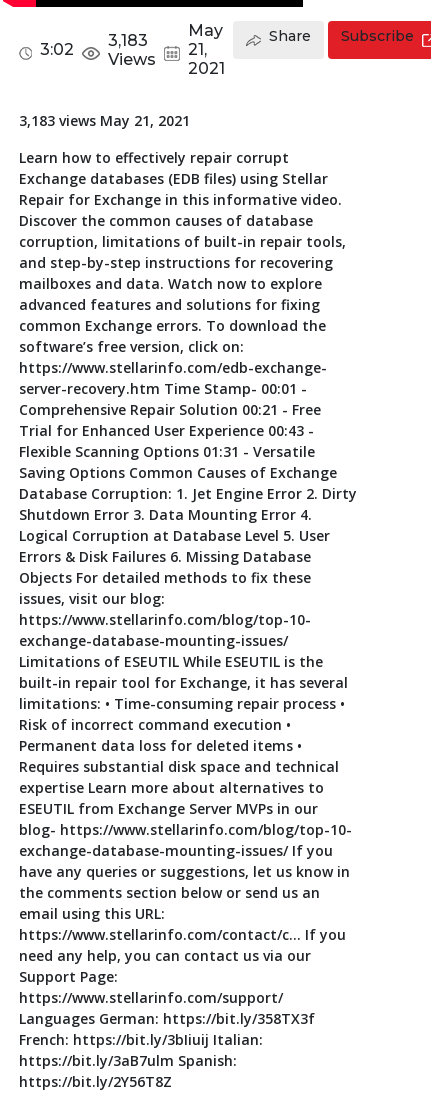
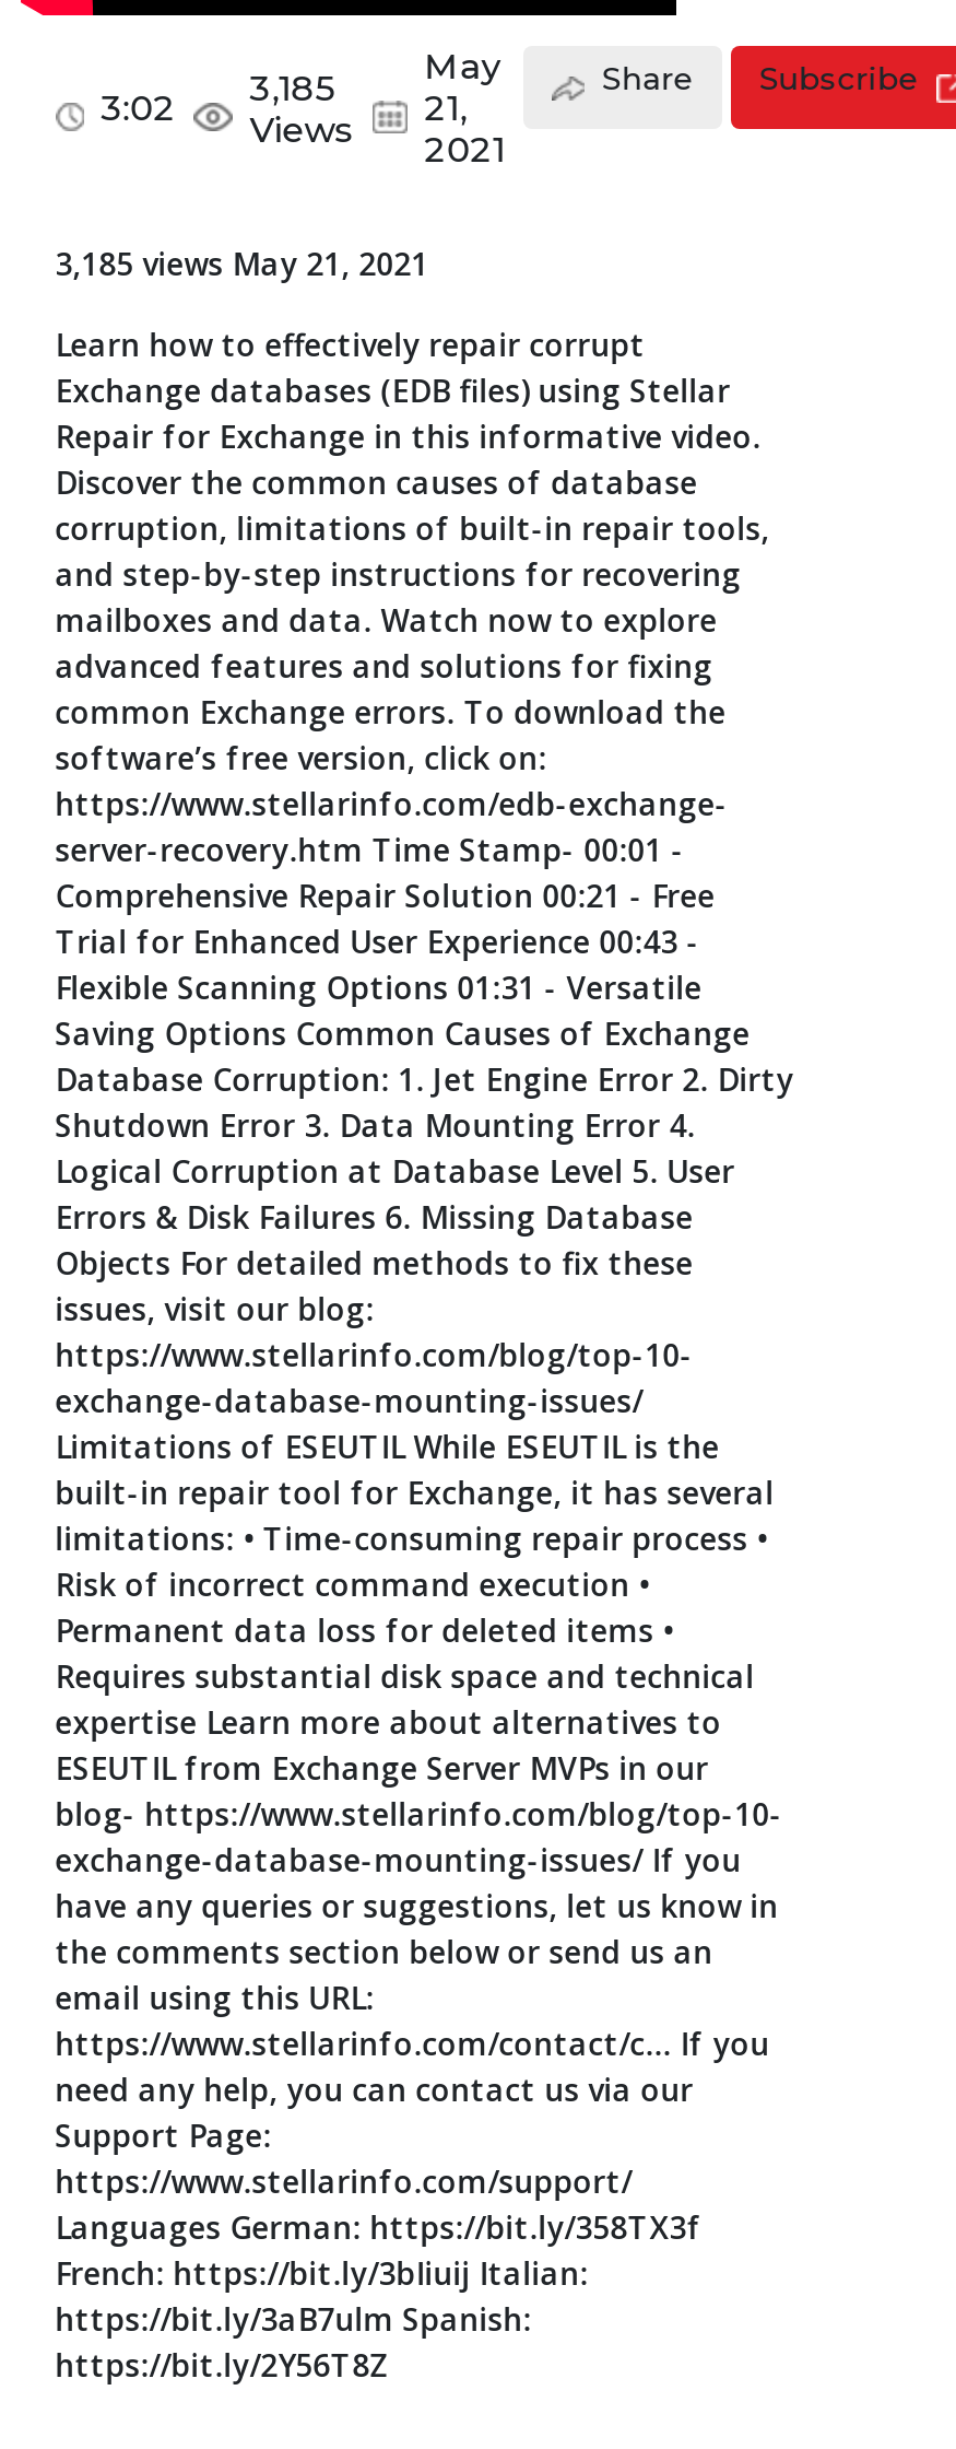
- 3:02 3,183 Views 21, 2021
+ 3:02 3,185 Views 21, 2021

- 3,183 views May 21, 2021
+ 3,185 views May 21, 2021
